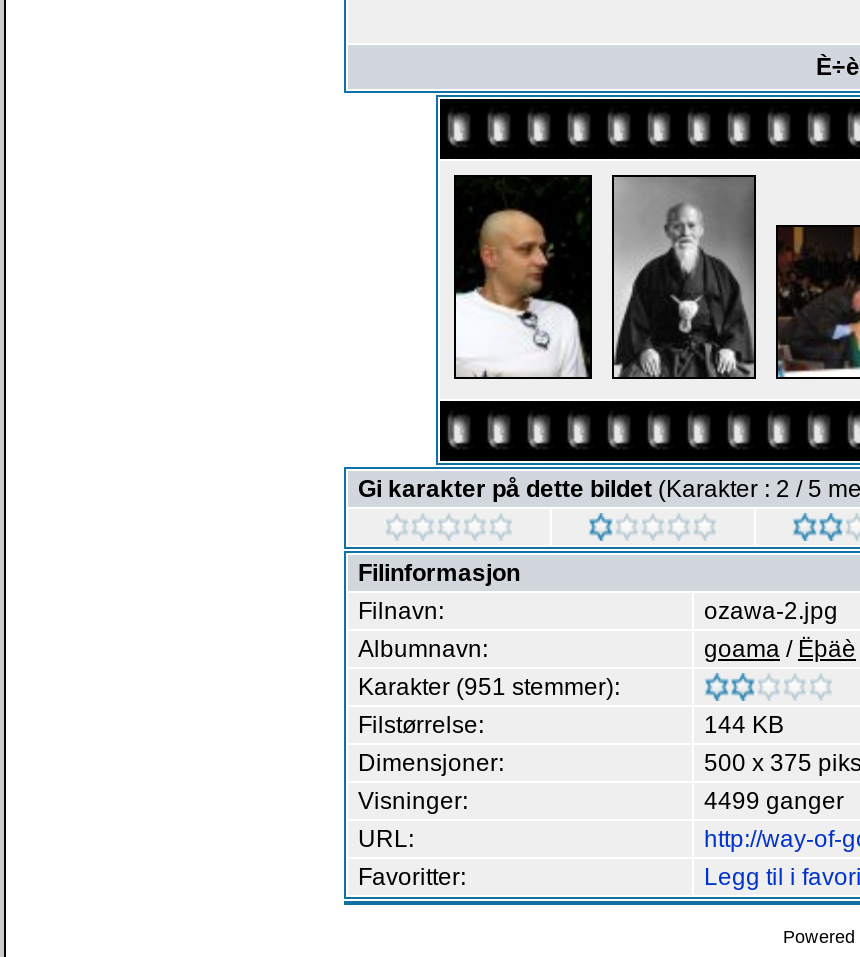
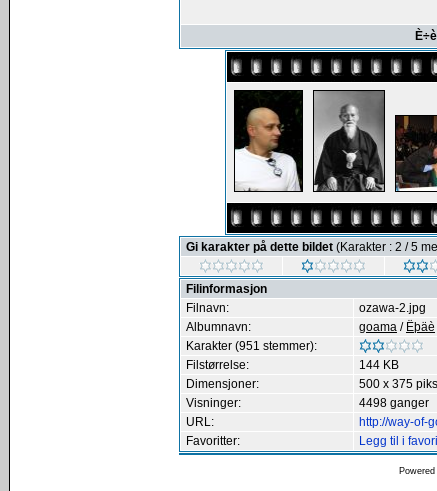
- 4499 ganger
+ 4498 ganger
